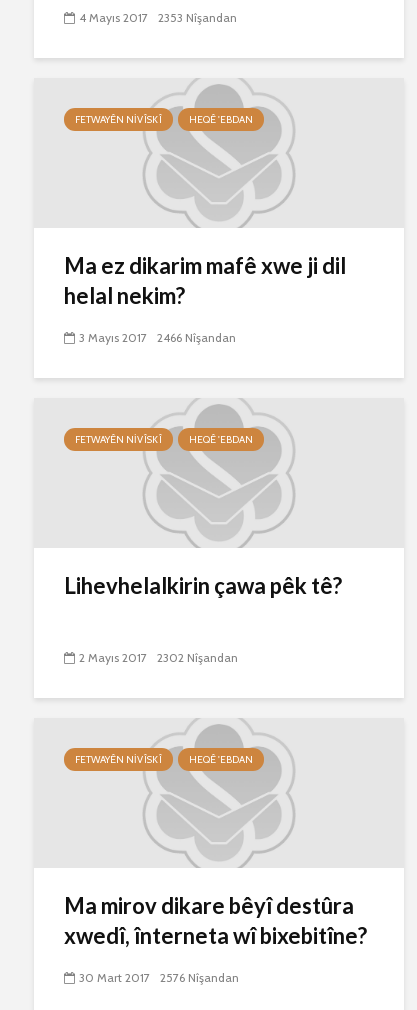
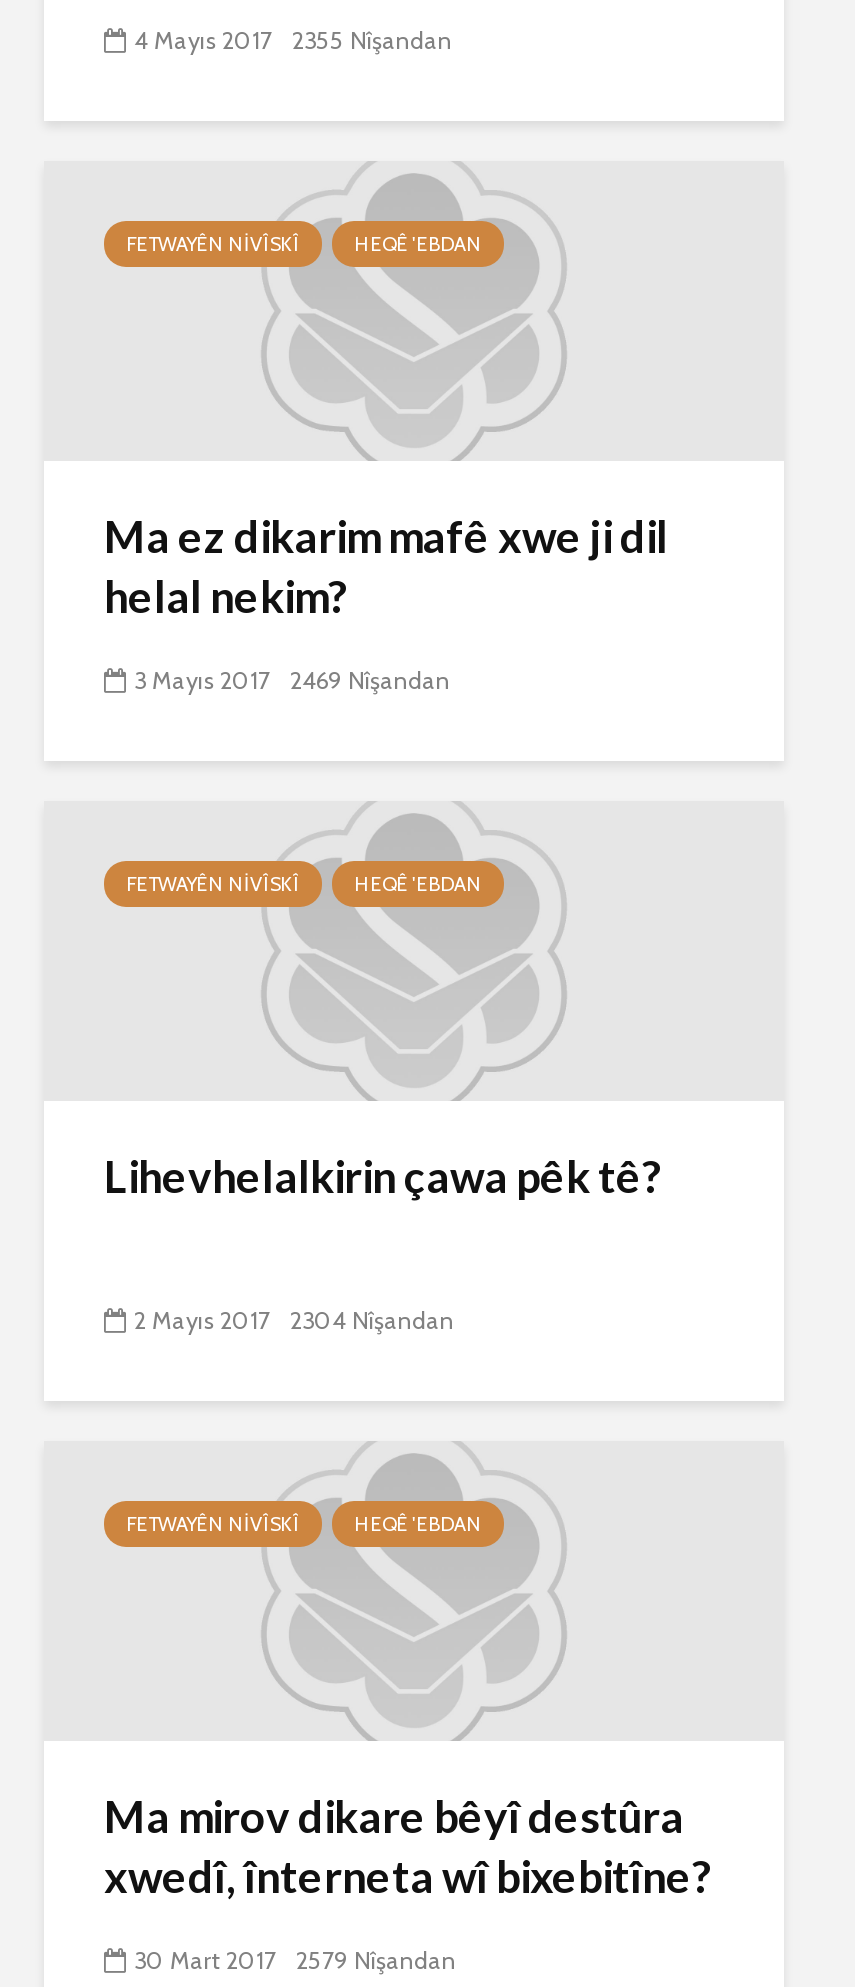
- 4 Mayıs 2017 2353 Nîşandan
+ 4 Mayıs 2017 2355 Nîşandan

- 3 Mayıs 2017 2466 Nîşandan
+ 3 Mayıs 2017 2469 Nîşandan

- 2 Mayıs 2017 2302 Nîşandan
+ 2 Mayıs 2017 2304 Nîşandan

- 30 Mart 2017 2576 Nîşandan
+ 30 Mart 2017 2579 Nîşandan
